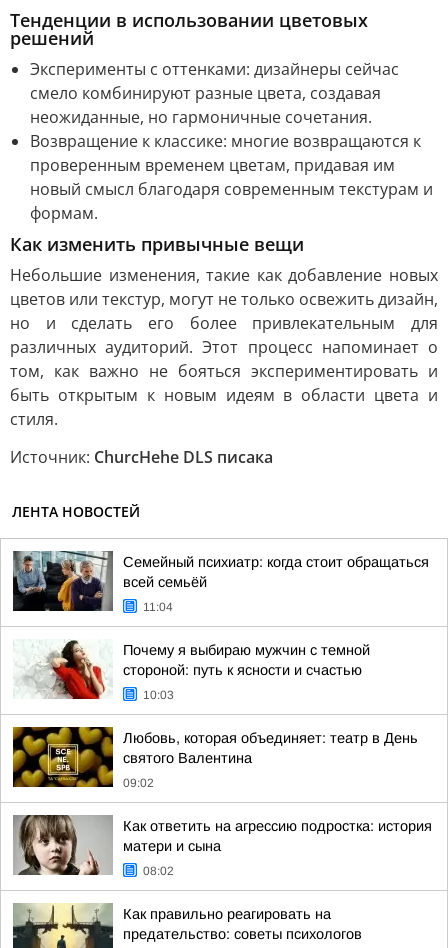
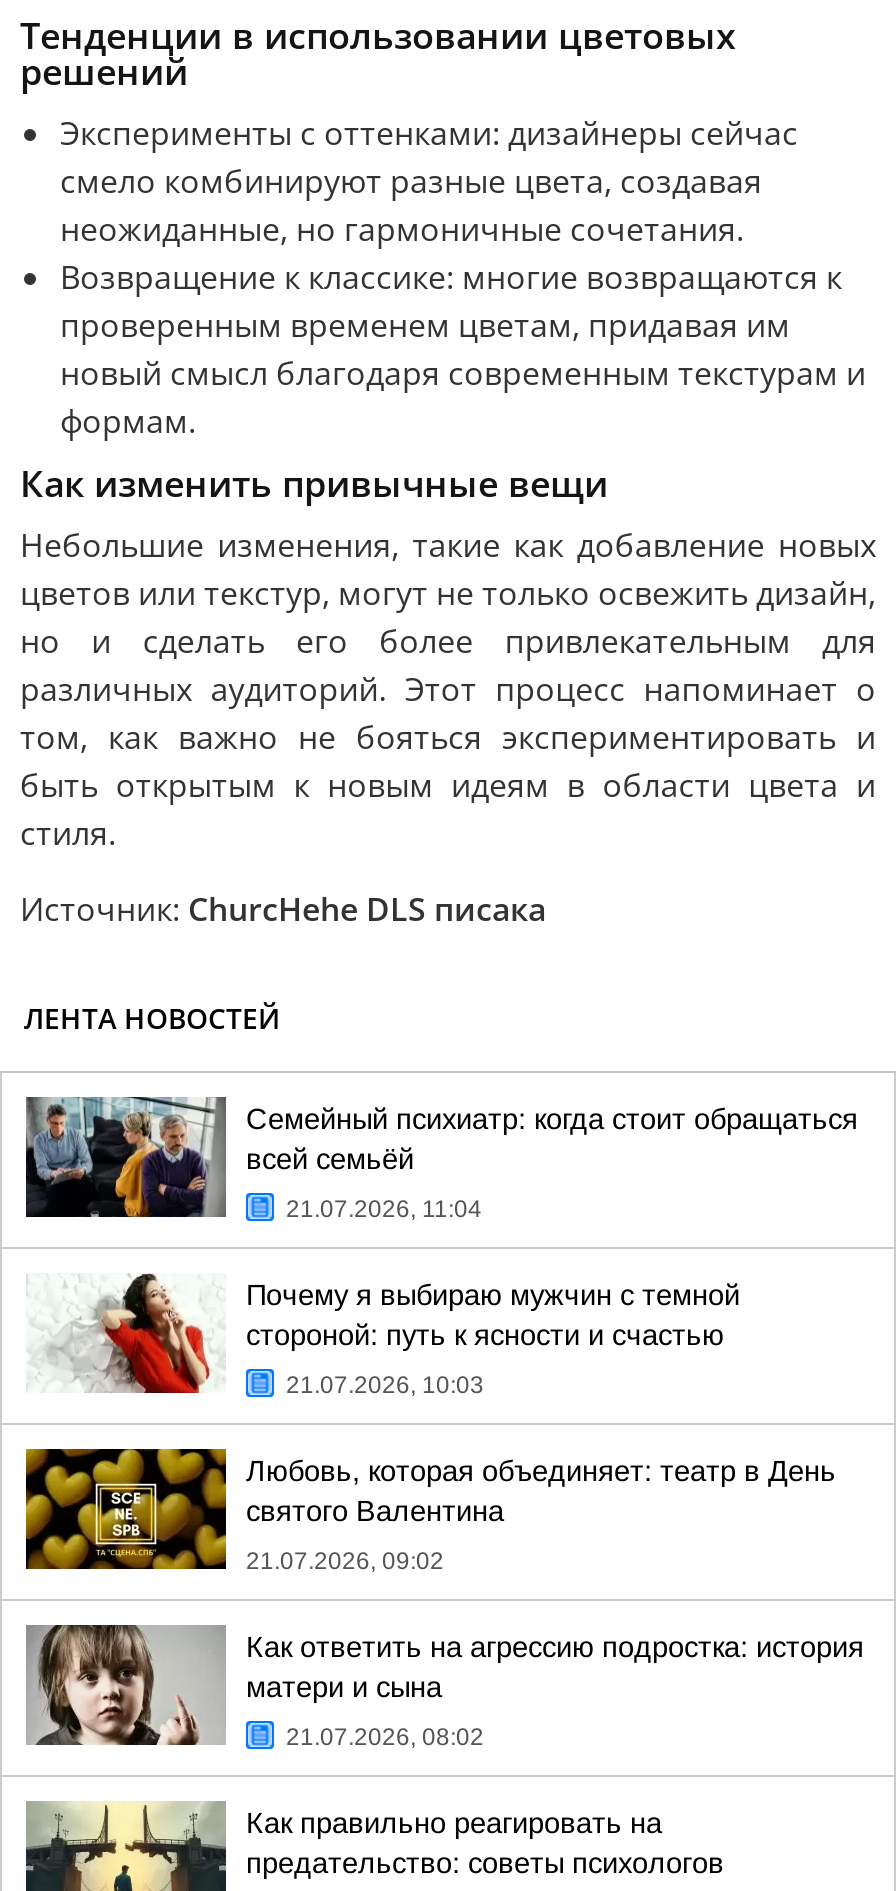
- 11:04
+ 21.07.2026, 11:04

- 10:03
+ 21.07.2026, 10:03

- 09:02
+ 21.07.2026, 09:02

- 08:02
+ 21.07.2026, 08:02
